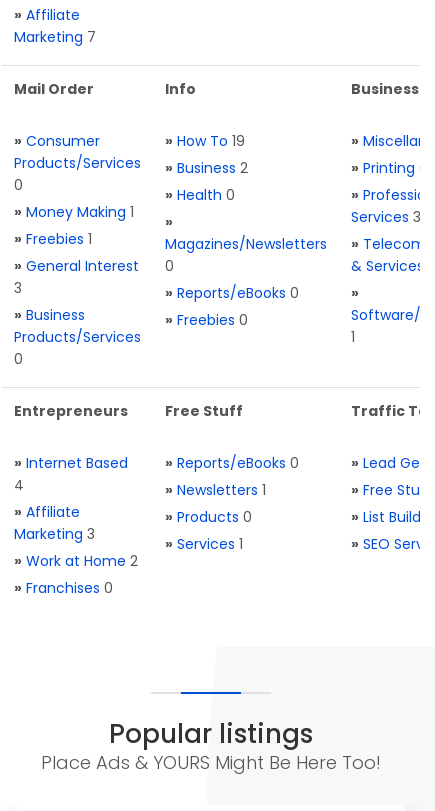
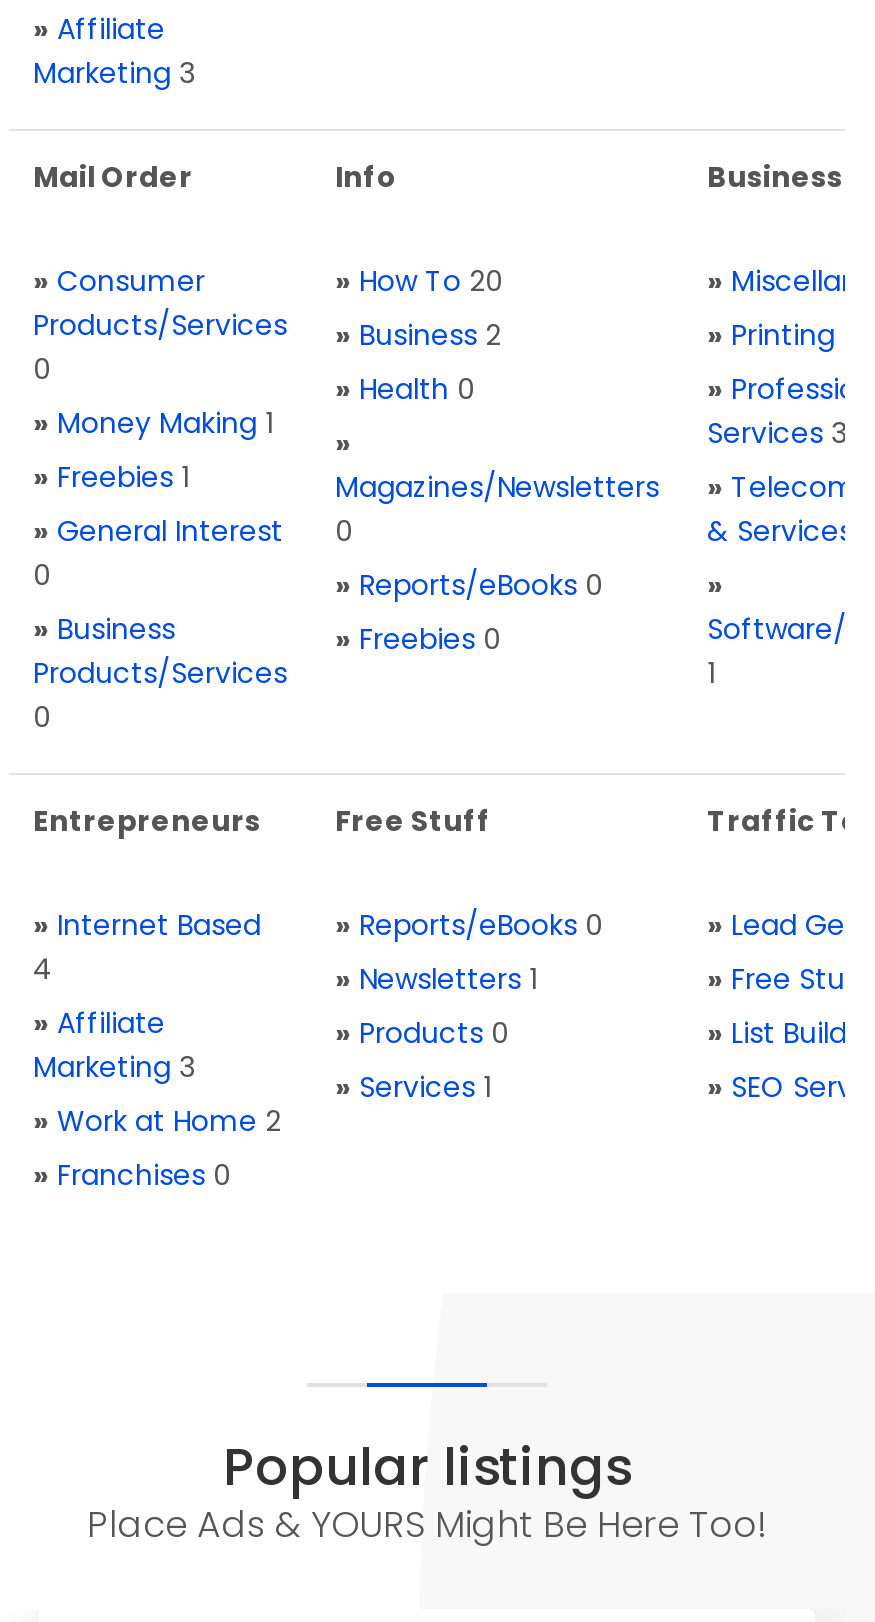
- Marketing 7
+ Marketing 3

- » How To 19
+ » How To 20

- 3
+ 0
